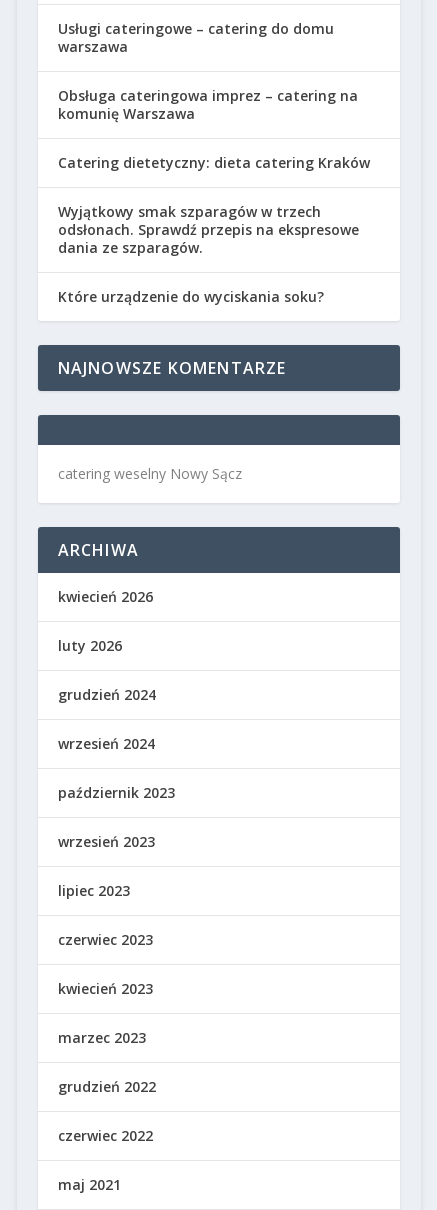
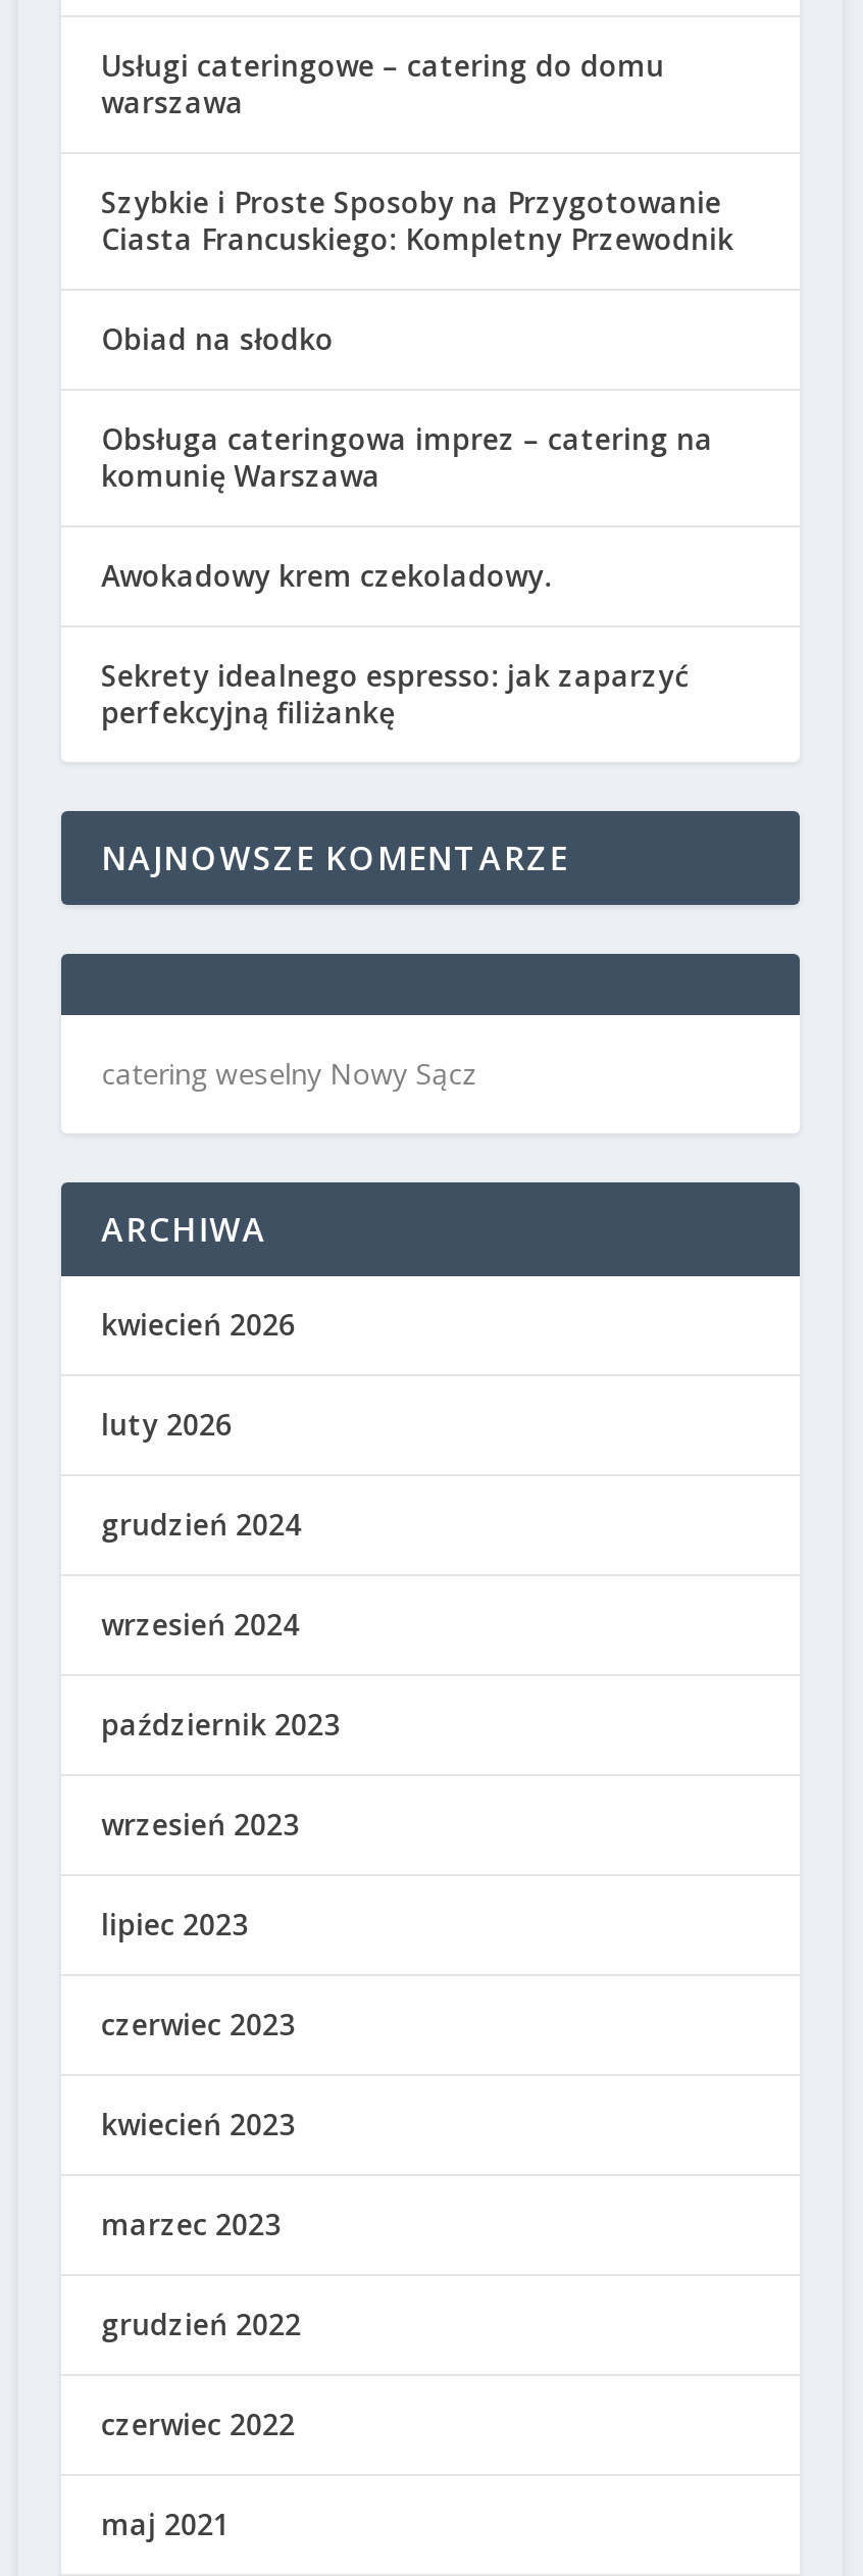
+ Szybkie i Proste Sposoby na Przygotowanie
+ Ciasta Francuskiego: Kompletny Przewodnik
+ Obiad na słodko

moved down: Obsługa cateringowa imprez – catering na | komunię Warszawa

- Catering dietetyczny: dieta catering Kraków
- Wyjątkowy smak szparagów w trzech
- odsłonach. Sprawdź przepis na ekspresowe
- dania ze szparagów.
- Które urządzenie do wyciskania soku?
+ Awokadowy krem czekoladowy.
+ Sekrety idealnego espresso: jak zaparzyć
+ perfekcyjną filiżankę
